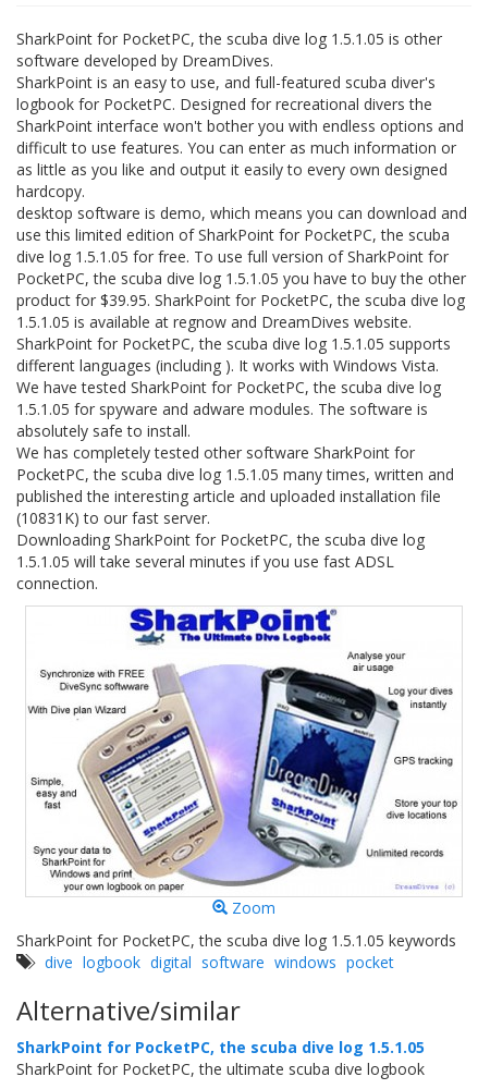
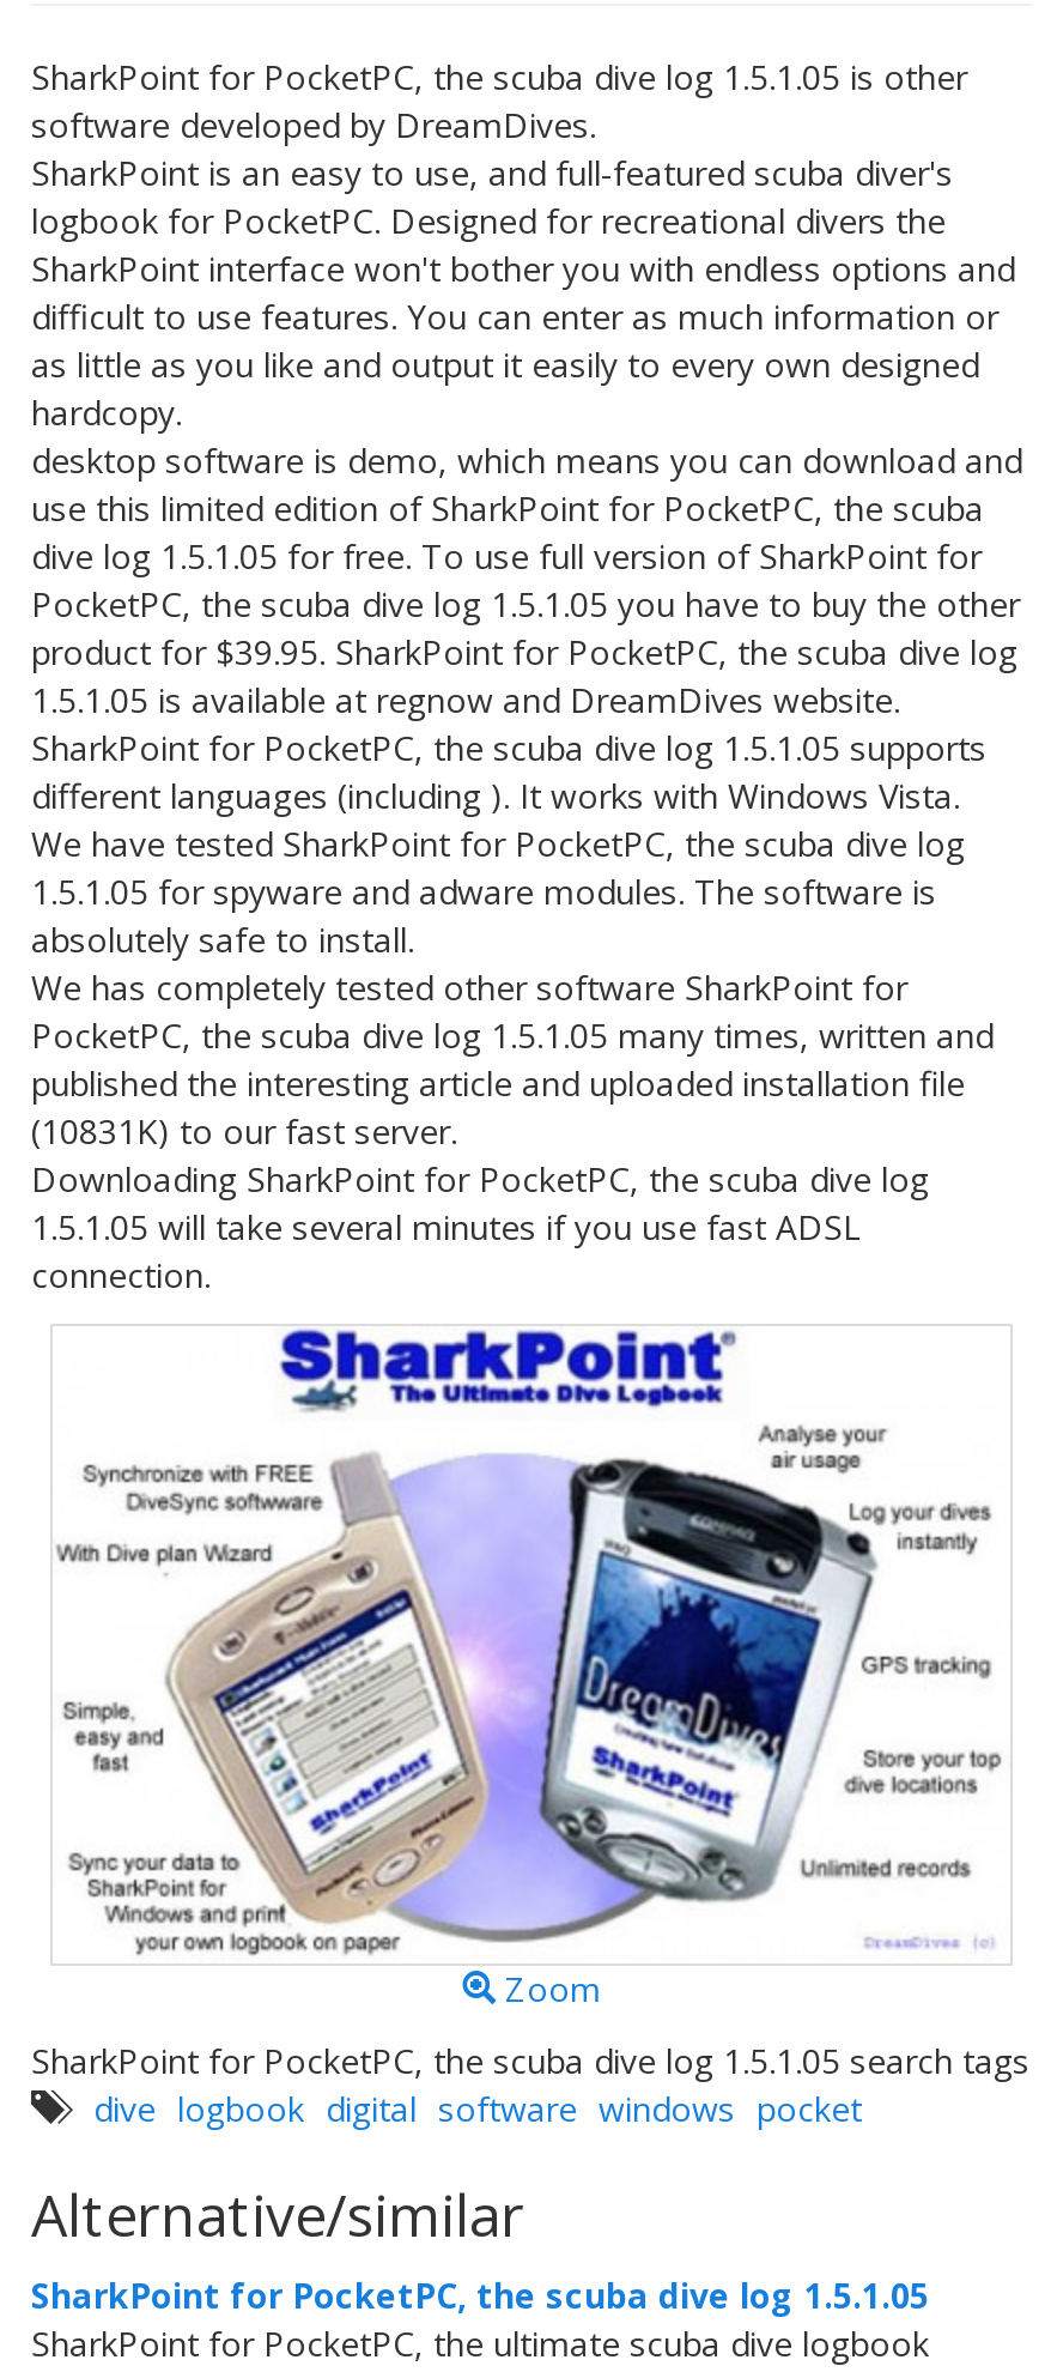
- SharkPoint for PocketPC, the scuba dive log 1.5.1.05 keywords
+ SharkPoint for PocketPC, the scuba dive log 1.5.1.05 search tags
